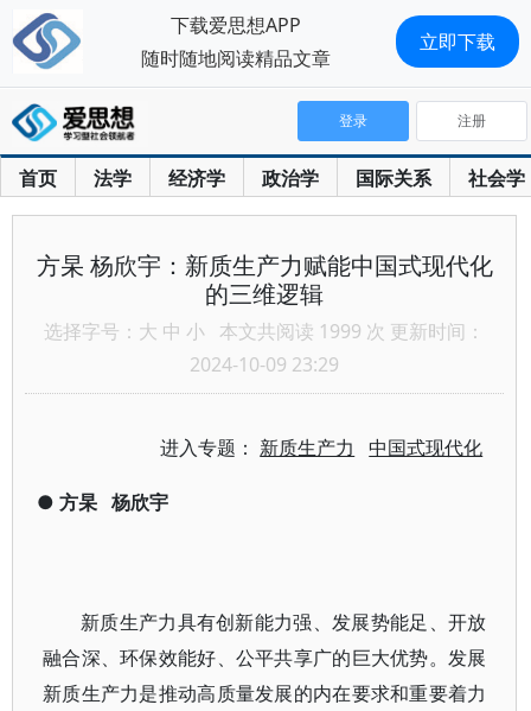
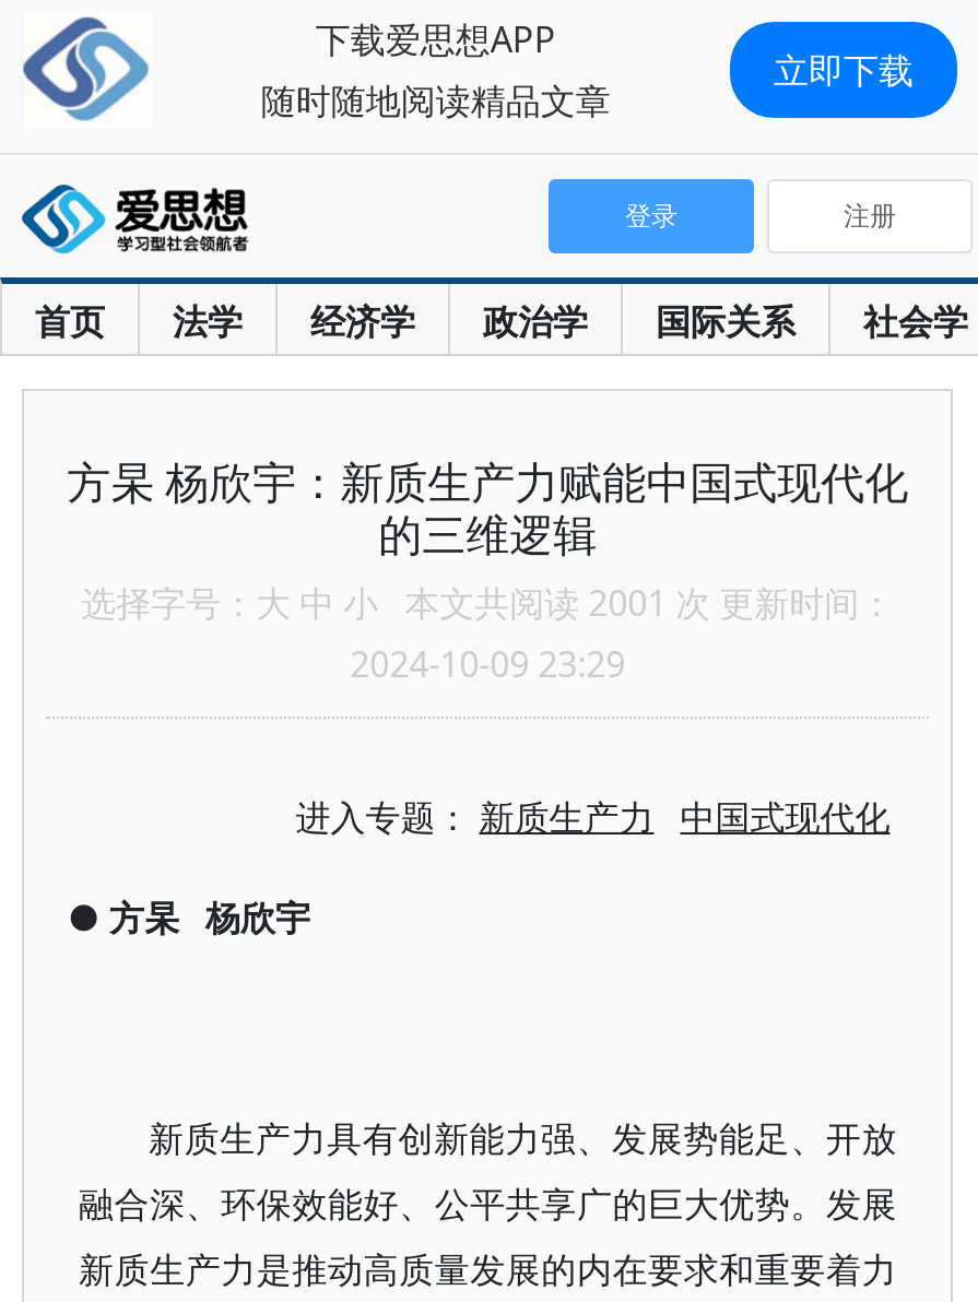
- 选择字号：大 中 小本文共阅读 1999 次 更新时间：
+ 选择字号：大 中 小本文共阅读 2001 次 更新时间：
